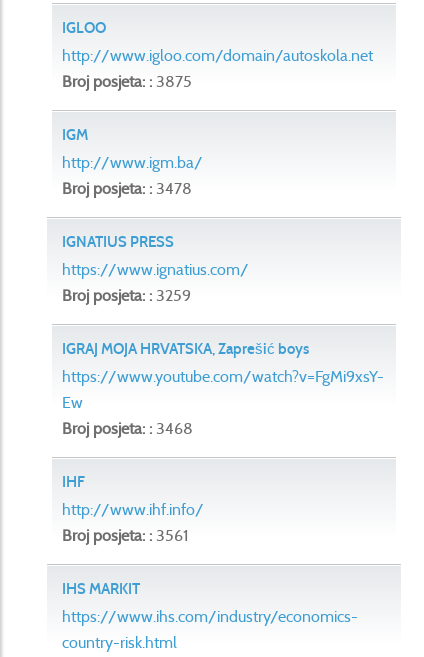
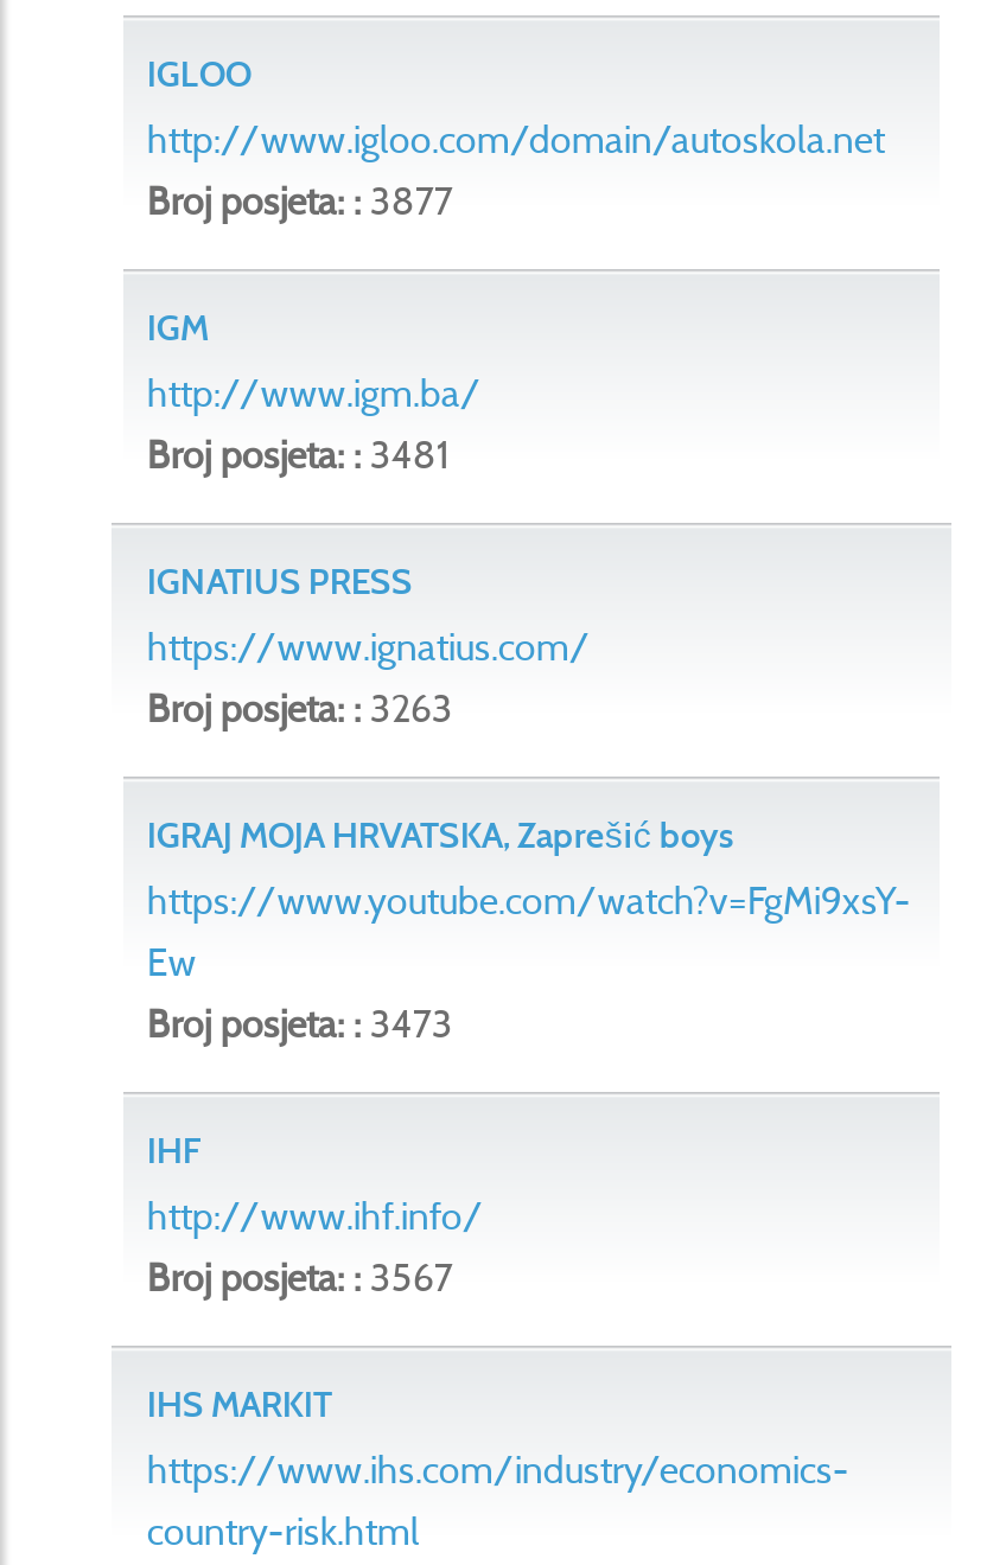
- Broj posjeta: : 3875
+ Broj posjeta: : 3877

- Broj posjeta: : 3478
+ Broj posjeta: : 3481

- Broj posjeta: : 3259
+ Broj posjeta: : 3263

- Broj posjeta: : 3468
+ Broj posjeta: : 3473

- Broj posjeta: : 3561
+ Broj posjeta: : 3567
